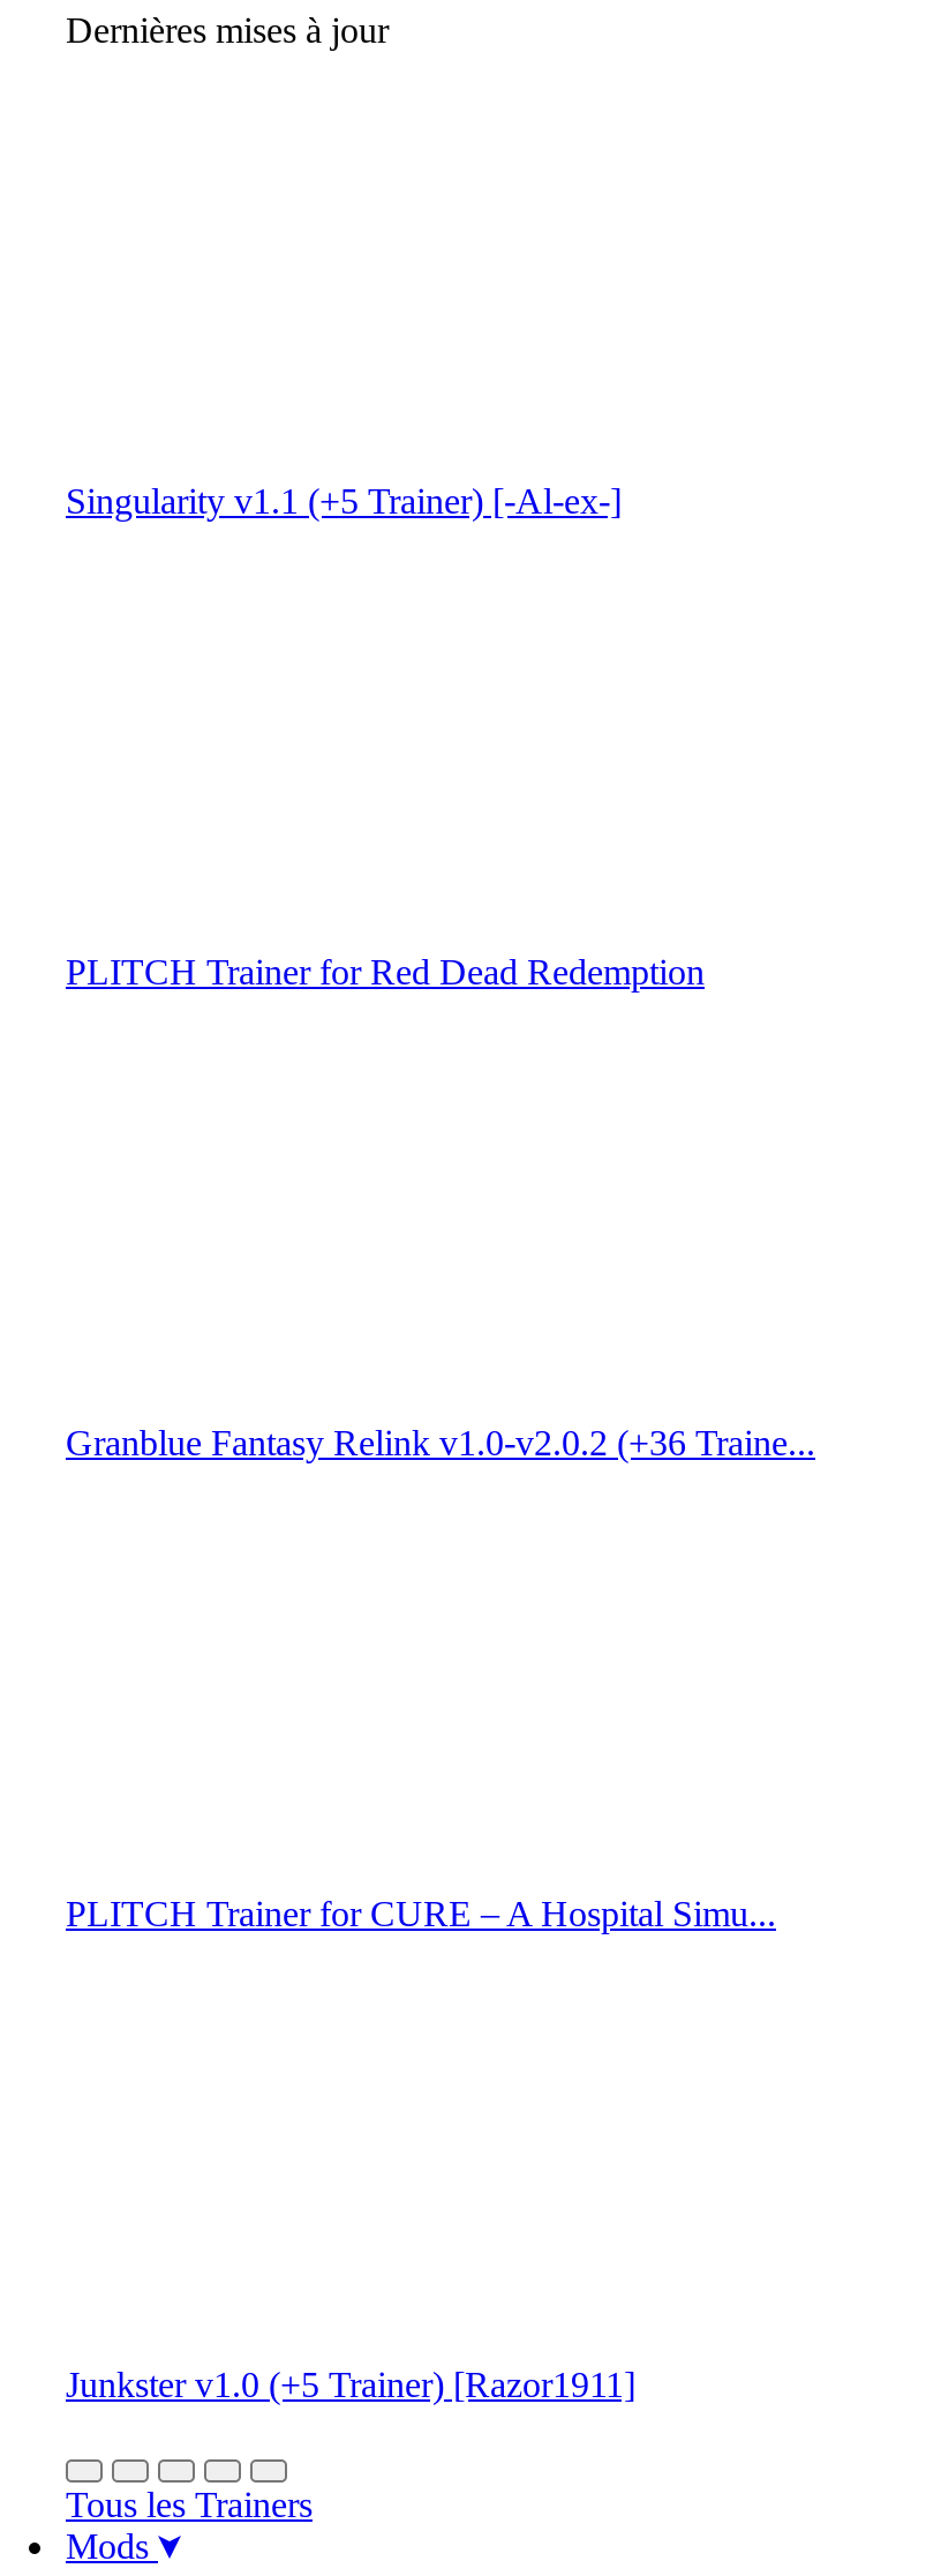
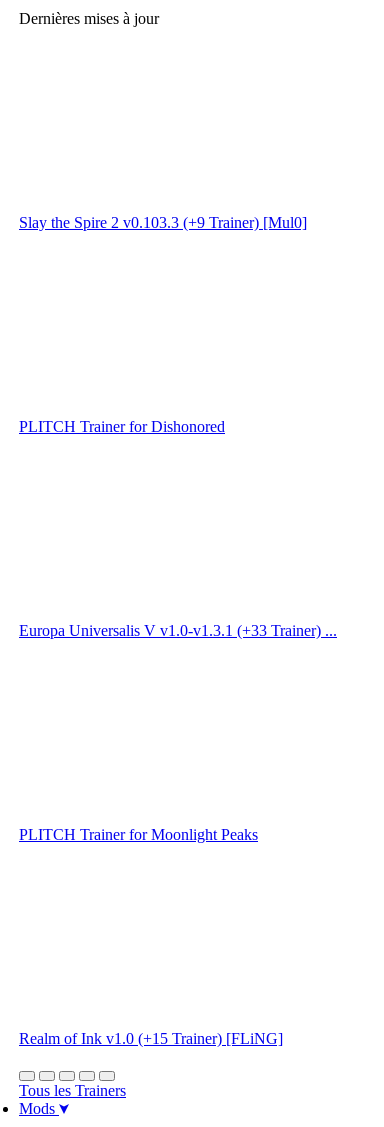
- Singularity v1.1 (+5 Trainer) [-Al-ex-]
+ Slay the Spire 2 v0.103.3 (+9 Trainer) [Mul0]

- PLITCH Trainer for Red Dead Redemption
+ PLITCH Trainer for Dishonored

- Granblue Fantasy Relink v1.0-v2.0.2 (+36 Traine...
+ Europa Universalis V v1.0-v1.3.1 (+33 Trainer) ...

- PLITCH Trainer for CURE – A Hospital Simu...
+ PLITCH Trainer for Moonlight Peaks

- Junkster v1.0 (+5 Trainer) [Razor1911]
+ Realm of Ink v1.0 (+15 Trainer) [FLiNG]
